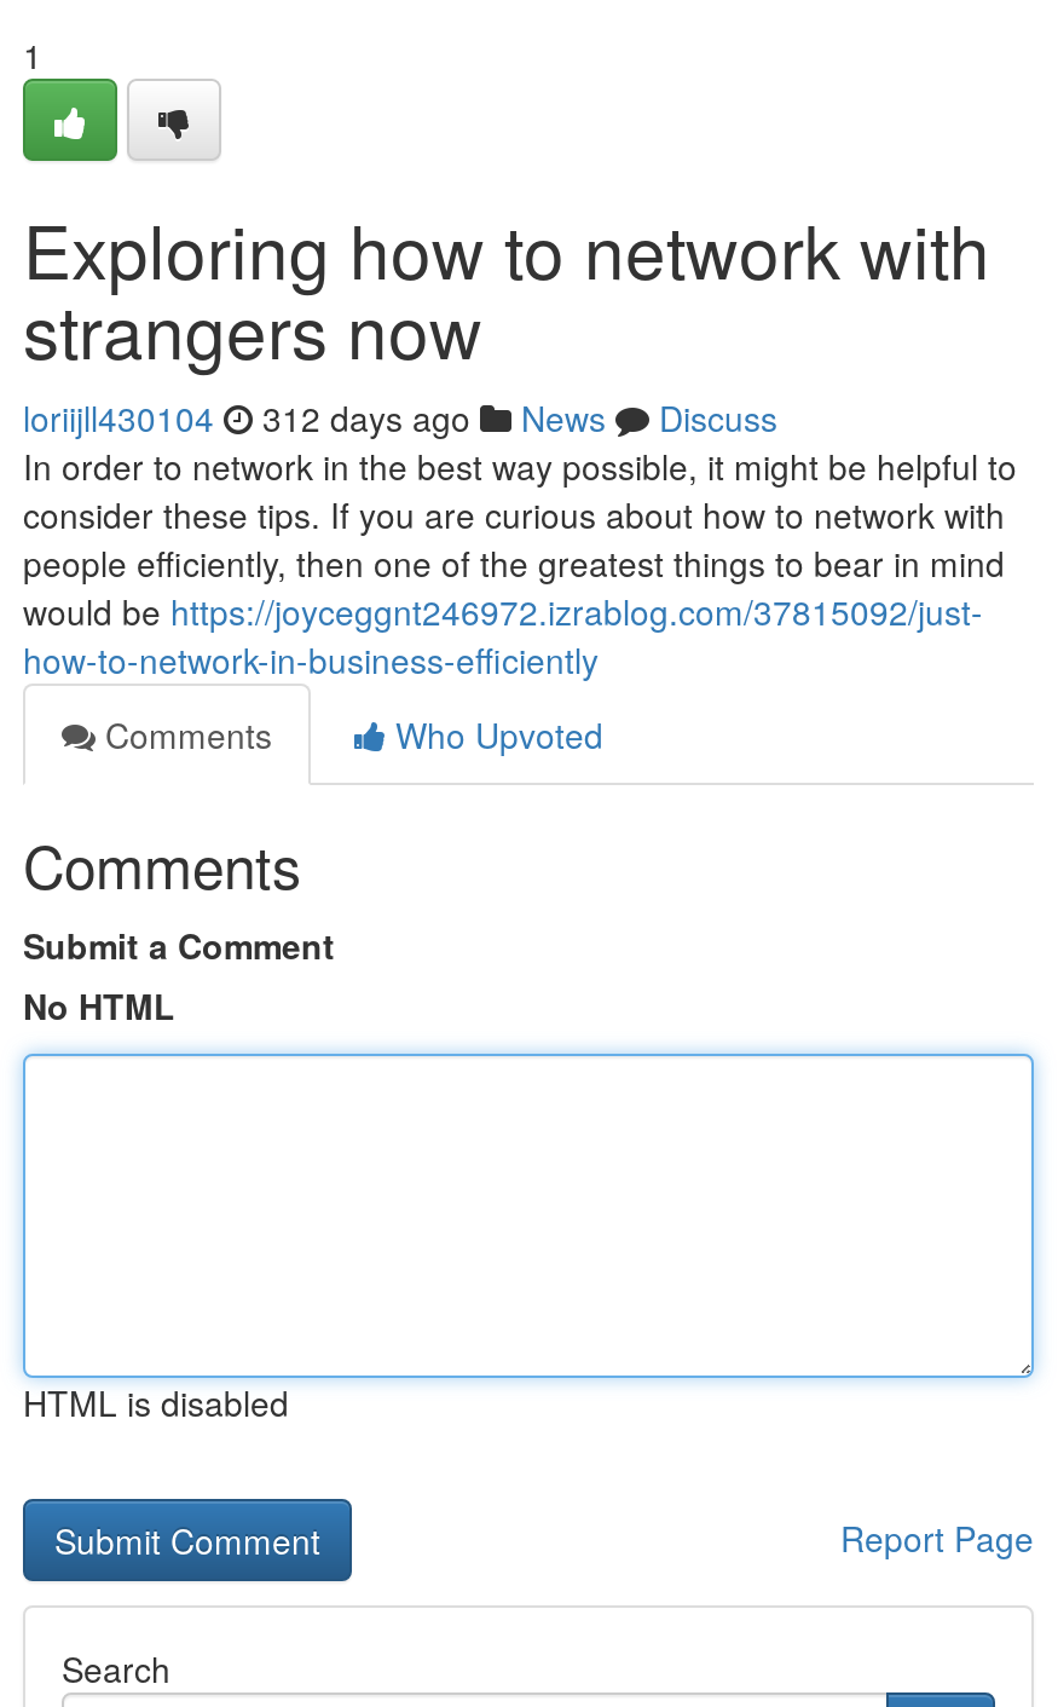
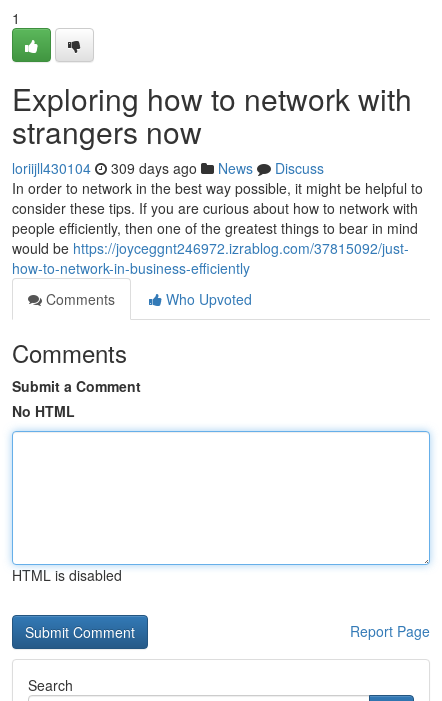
- loriijll430104 312 days ago News Discuss
+ loriijll430104 309 days ago News Discuss
